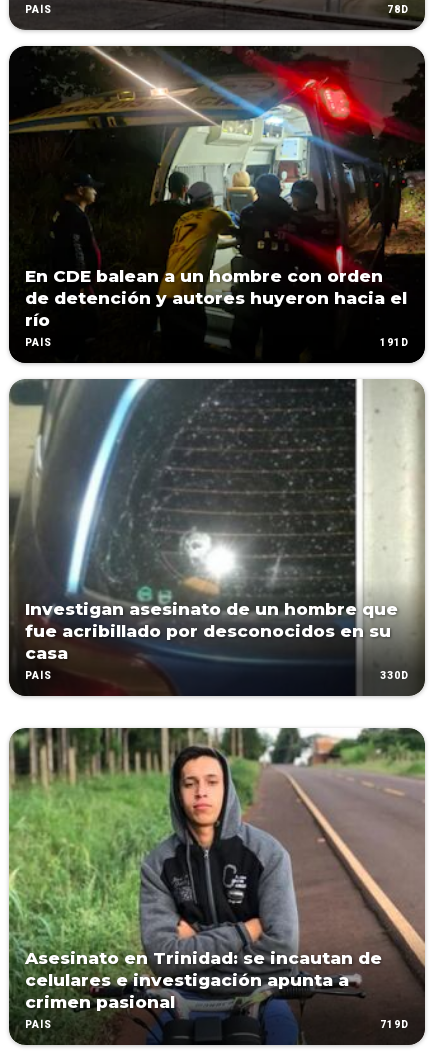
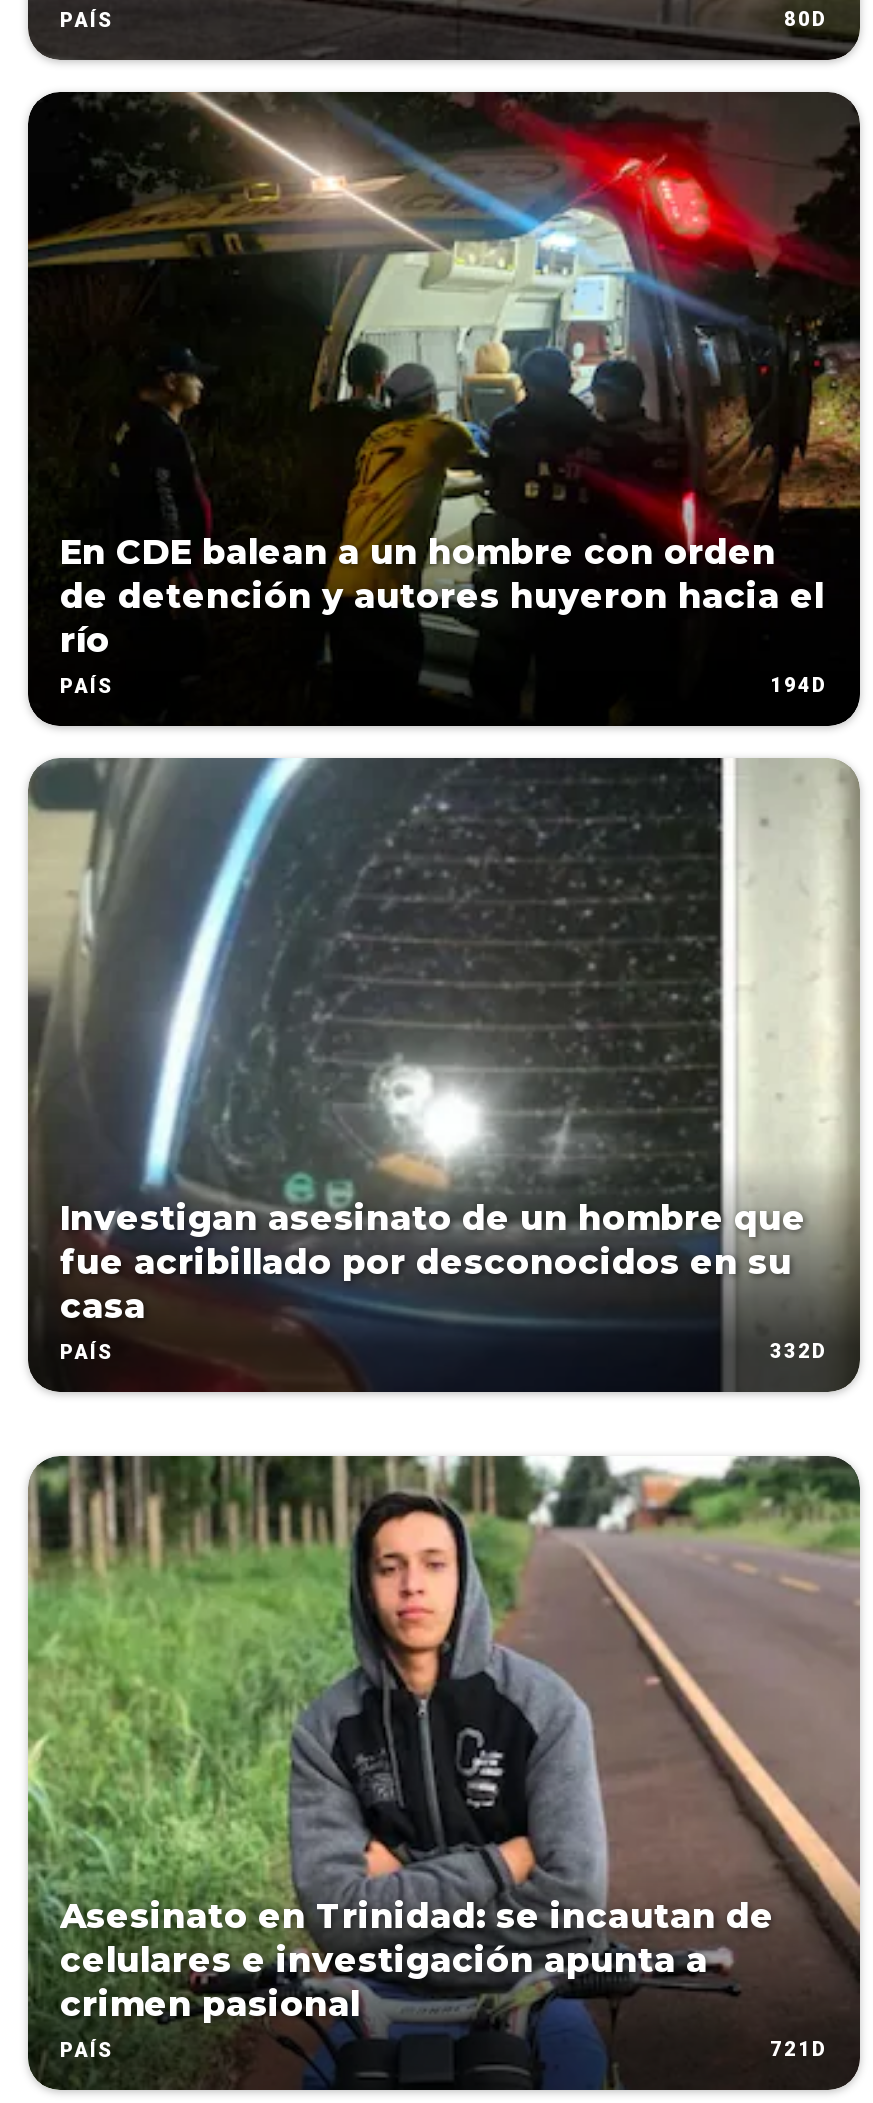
- 78D
+ 80D

- 191D
+ 194D

- 330D
+ 332D

- 719D
+ 721D
